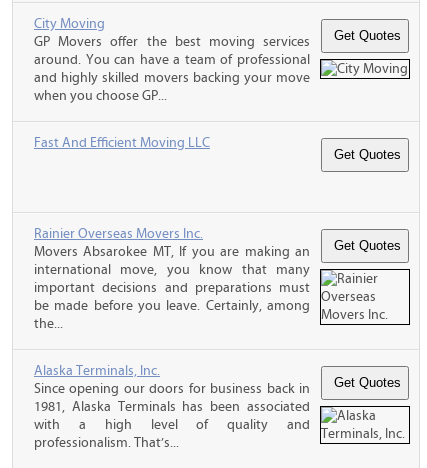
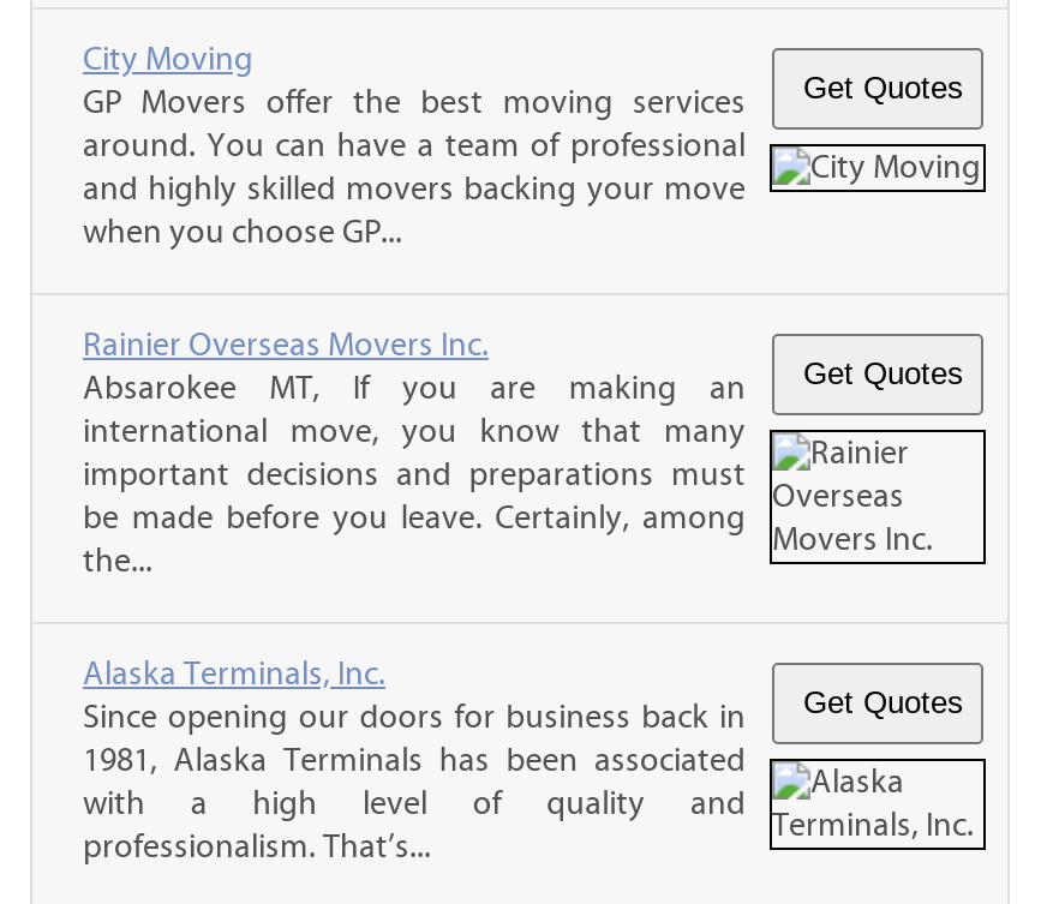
- Fast And Efficient Moving LLC

- Movers Absarokee MT, If you are making an
+ Absarokee MT, If you are making an
